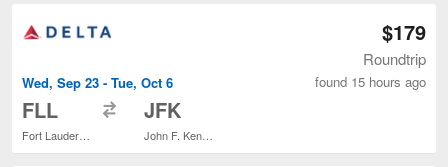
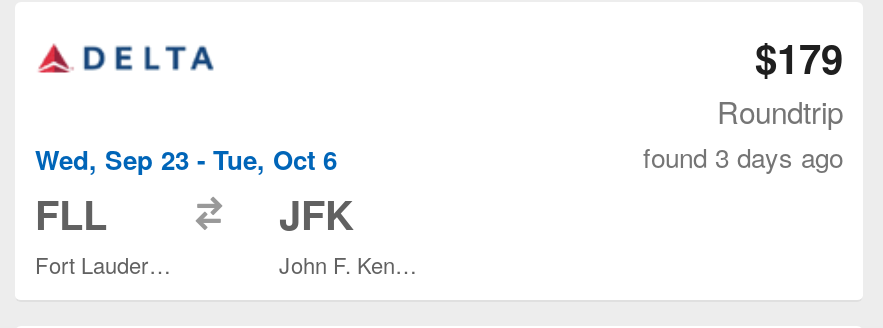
- found 15 hours ago
+ found 3 days ago
